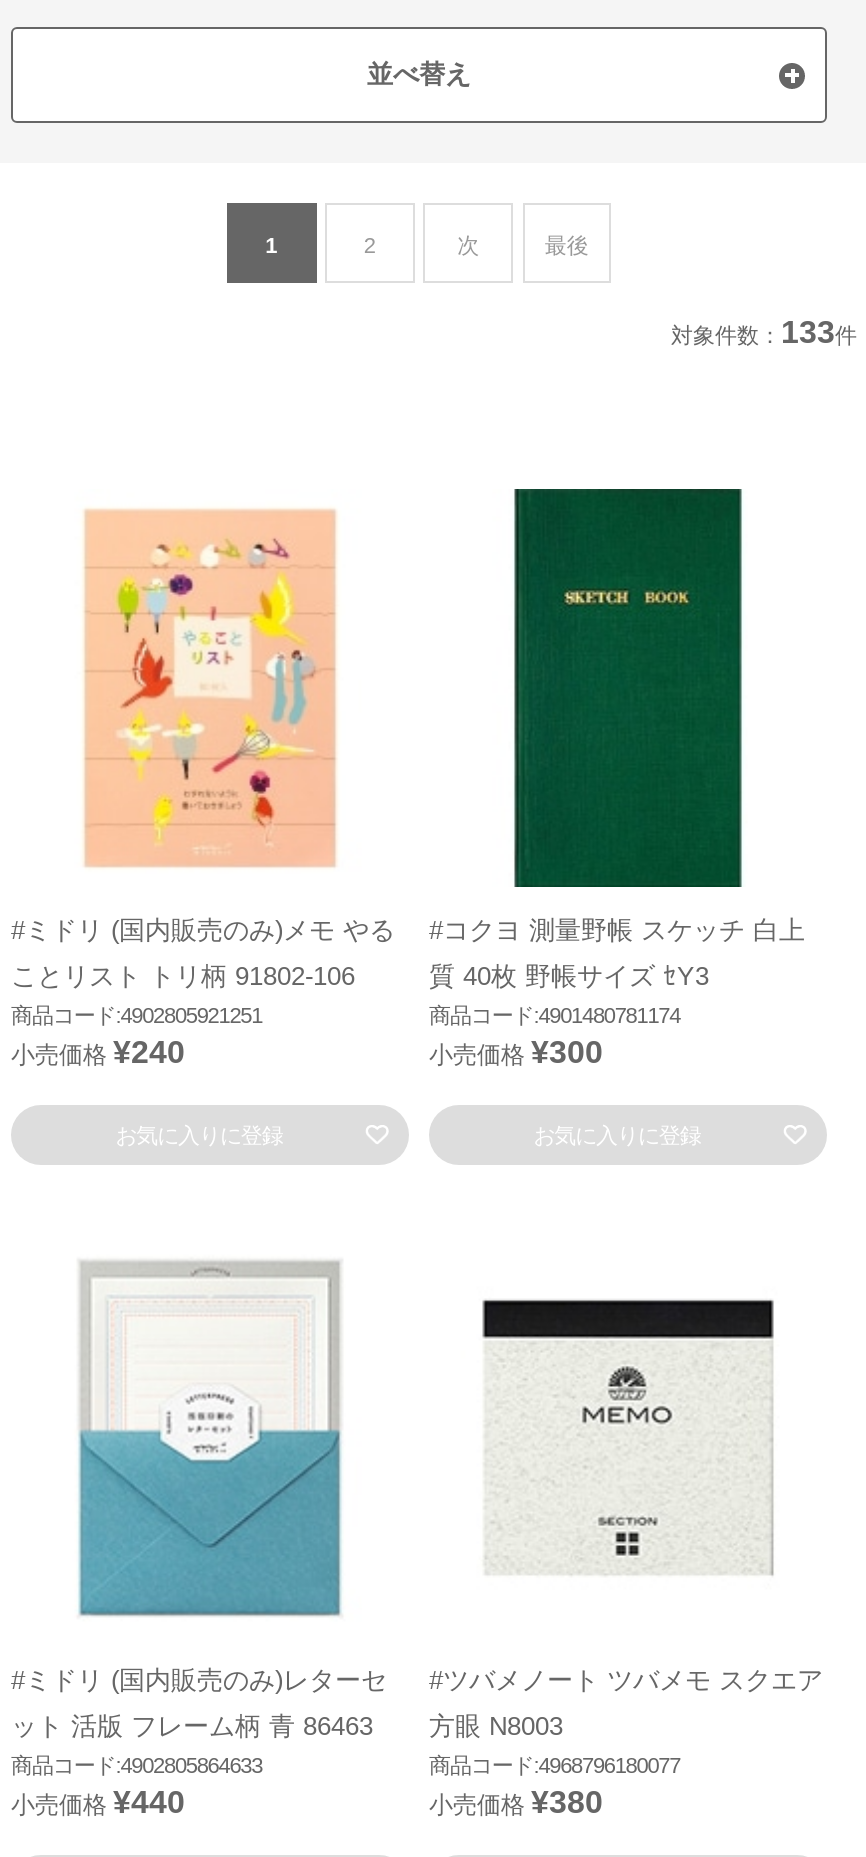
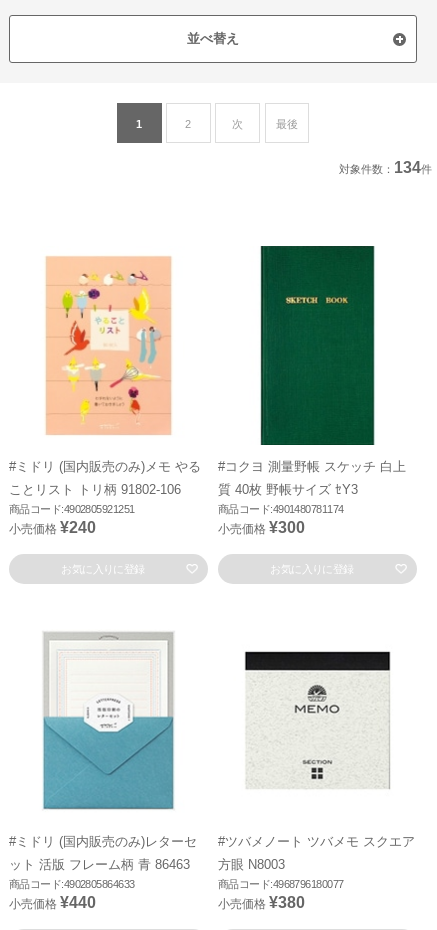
- 対象件数：133件
+ 対象件数：134件
